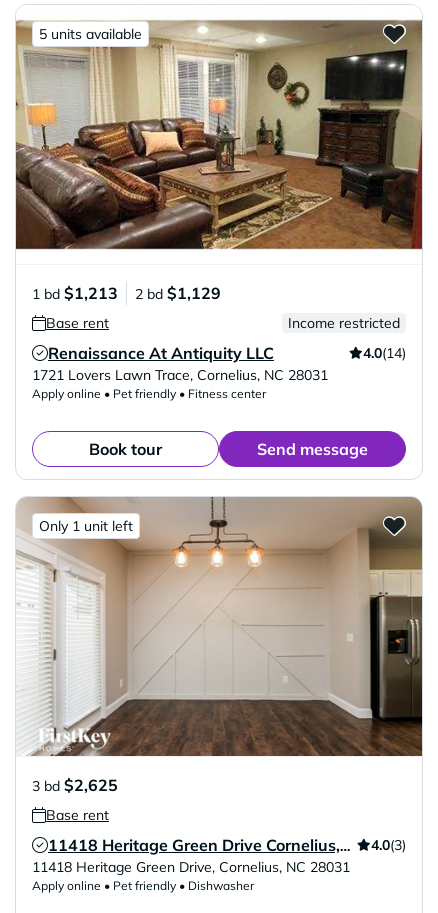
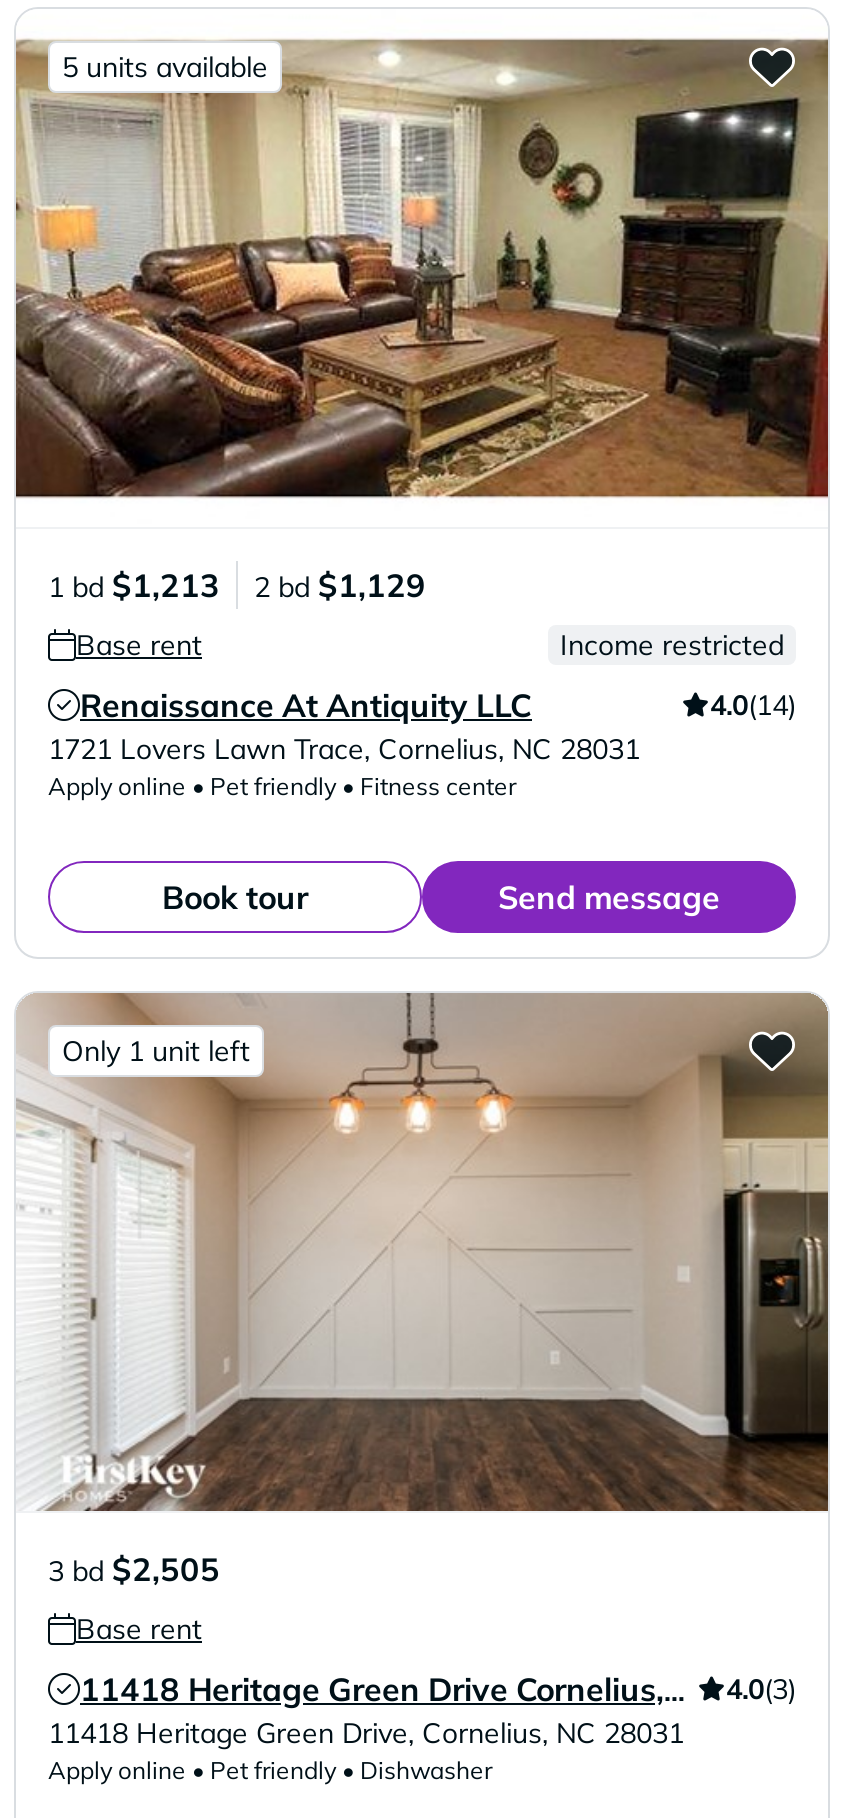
- 3 bd $2,625
+ 3 bd $2,505
